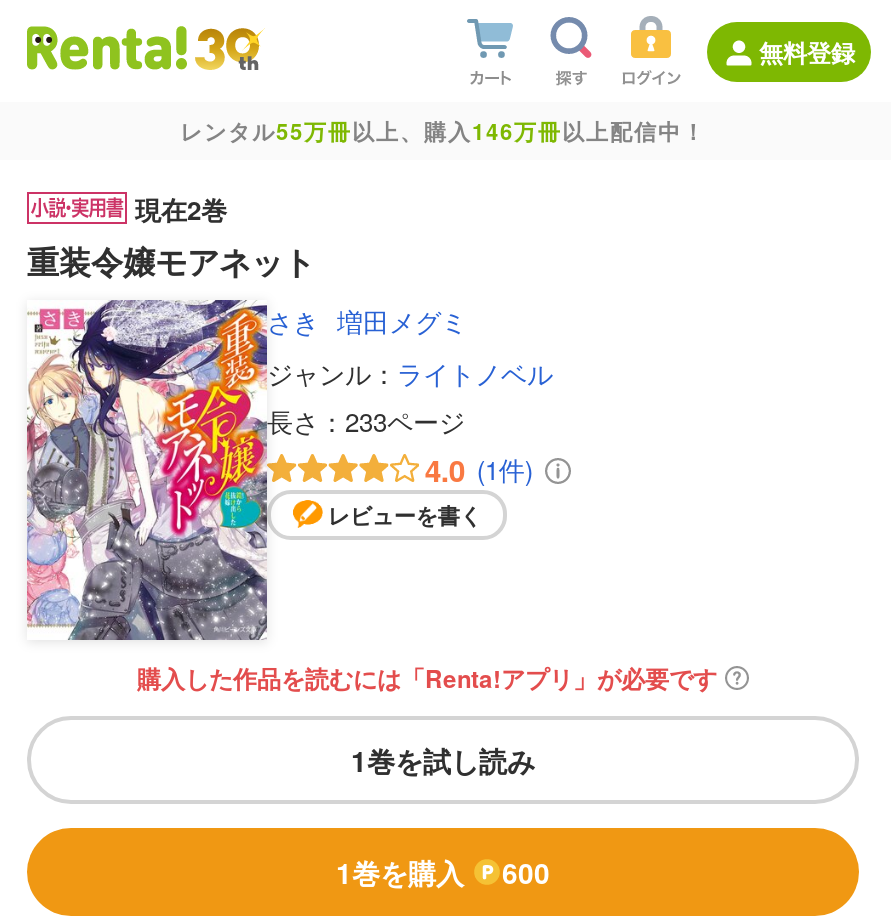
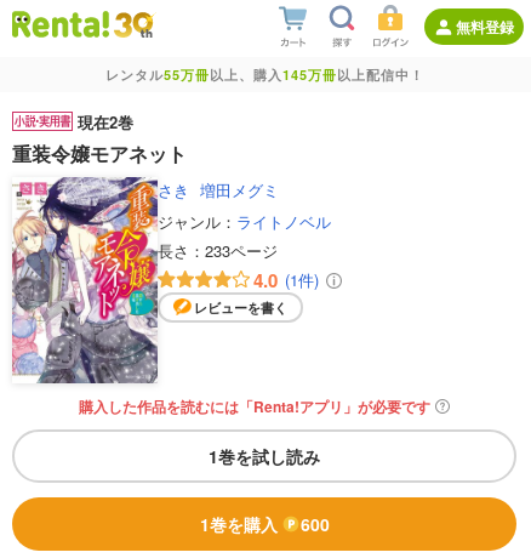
- レンタル55万冊以上、購入146万冊以上配信中！
+ レンタル55万冊以上、購入145万冊以上配信中！
